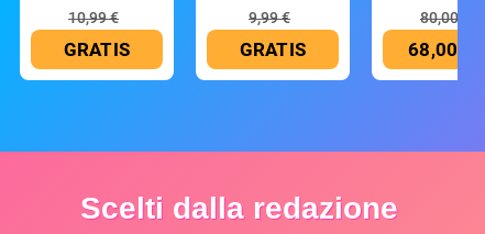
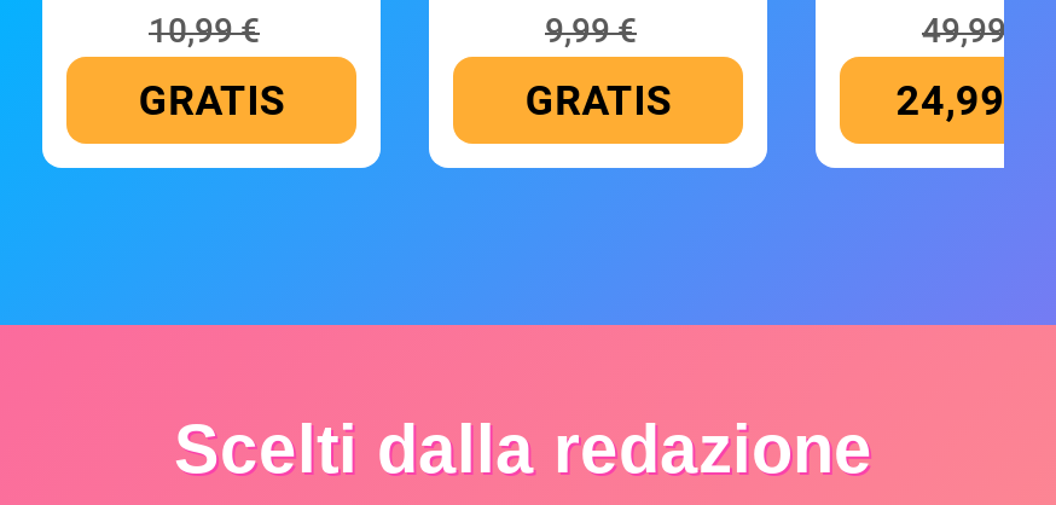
- 80,00 €
+ 49,99 €

- 68,00 €
+ 24,99 €
